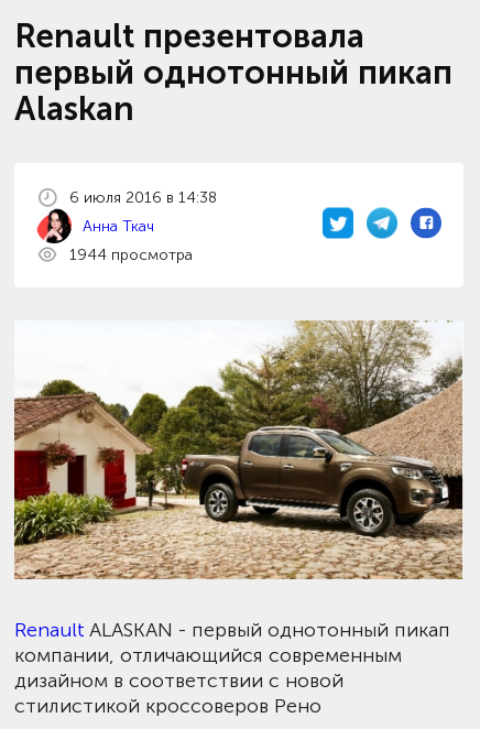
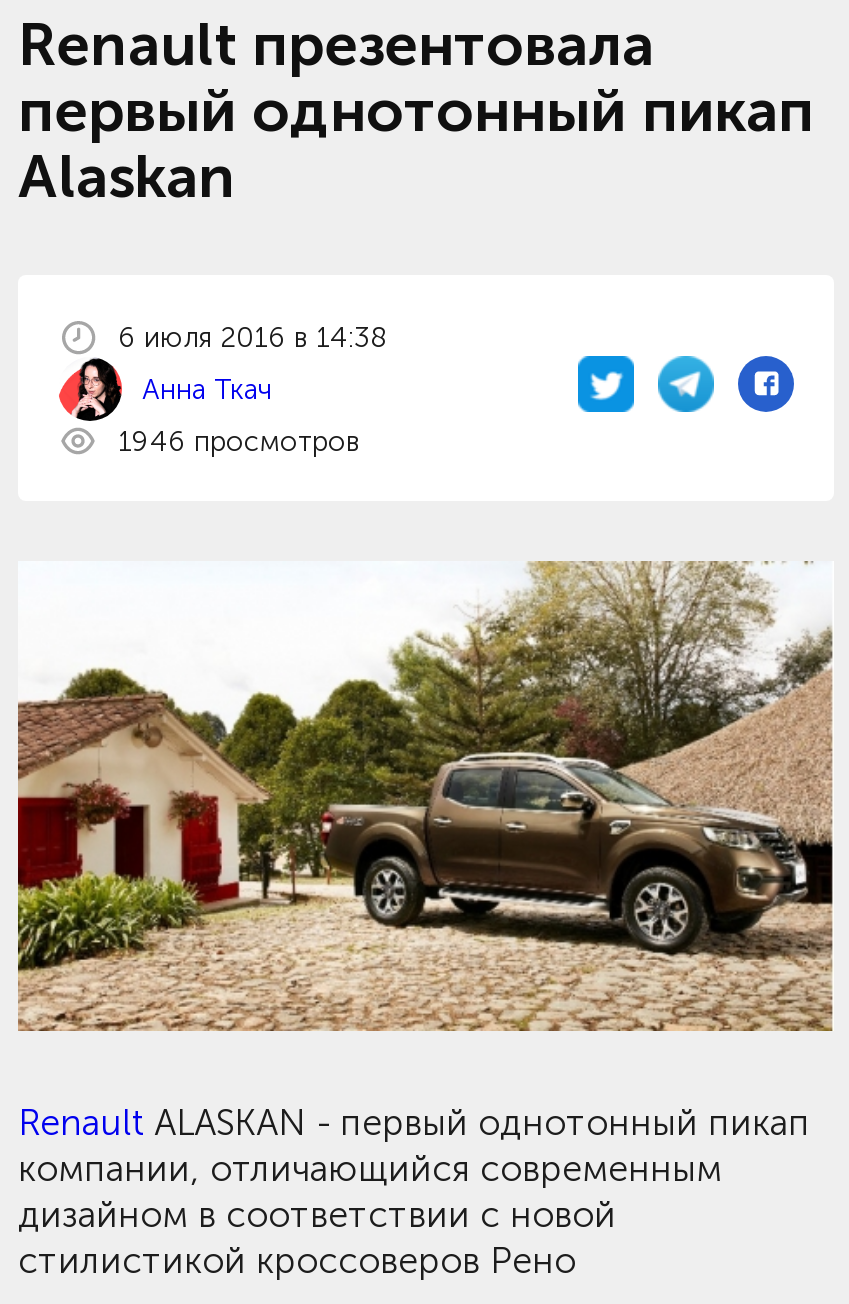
- 1944 просмотра
+ 1946 просмотров
